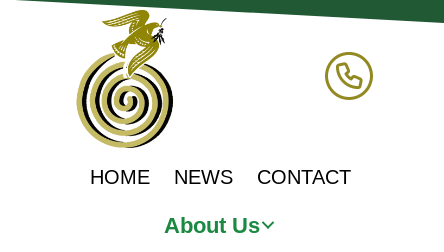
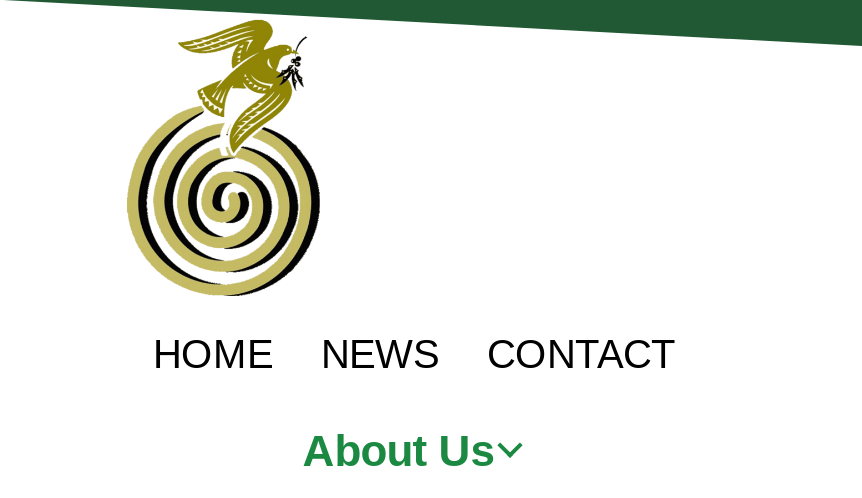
- [image]
